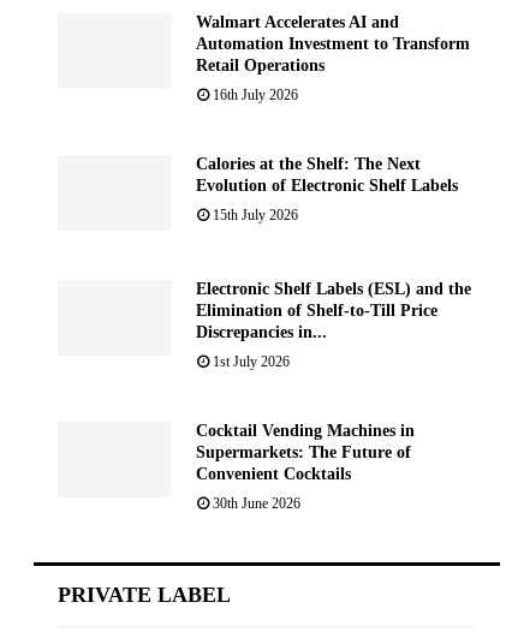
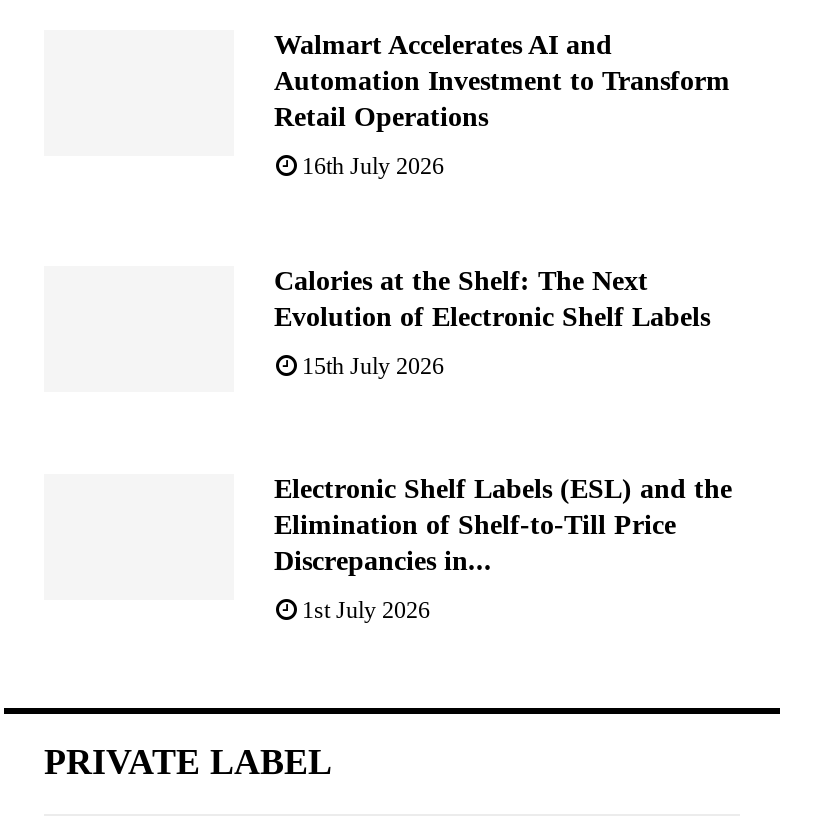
- Cocktail Vending Machines in
- Supermarkets: The Future of
- Convenient Cocktails
- 30th June 2026
